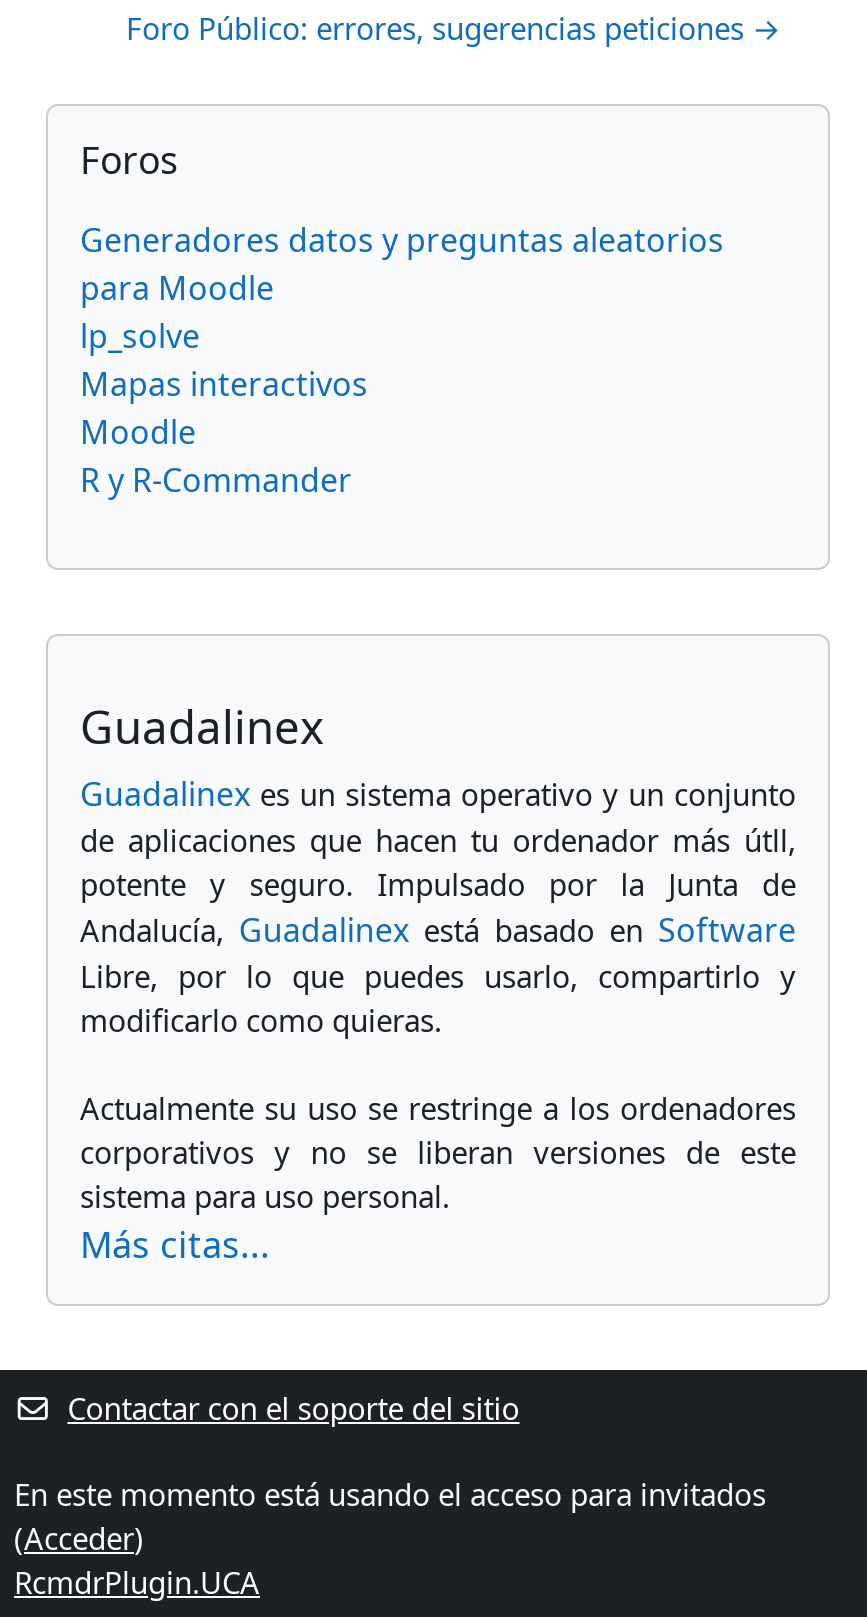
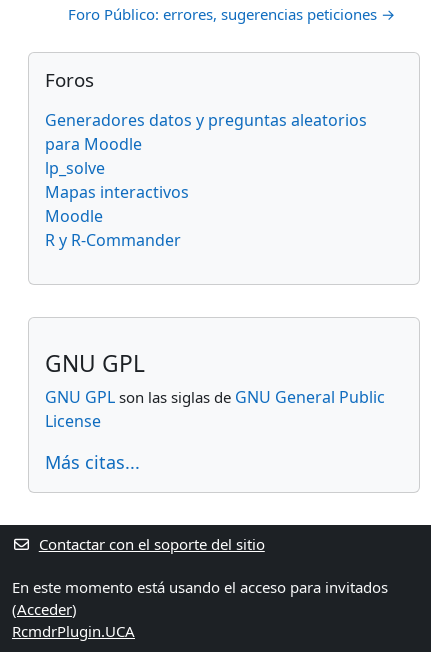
- Guadalinex
- Guadalinex es un sistema operativo y un conjunto
- de aplicaciones que hacen tu ordenador más útll,
- potente y seguro. Impulsado por la Junta de
- Andalucía, Guadalinex está basado en Software
- Libre, por lo que puedes usarlo, compartirlo y
- modificarlo como quieras.
- Actualmente su uso se restringe a los ordenadores
- corporativos y no se liberan versiones de este
- sistema para uso personal.
+ GNU GPL
+ GNU GPL son las siglas de GNU General Public
+ License
